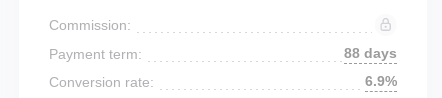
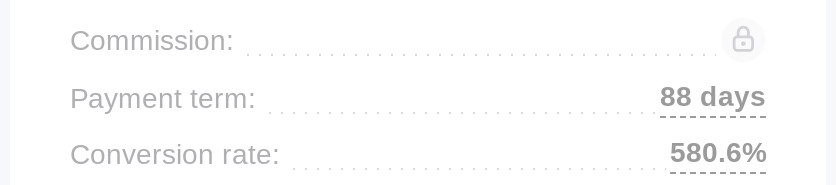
- 6.9%
+ 580.6%
